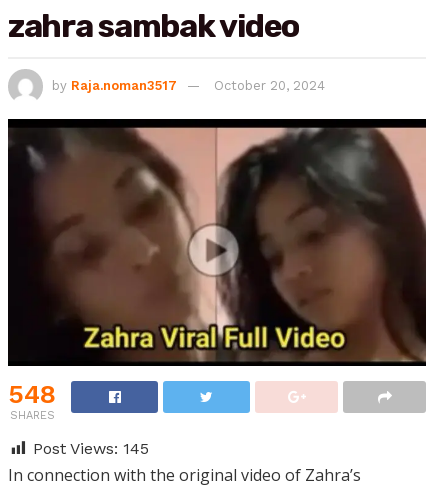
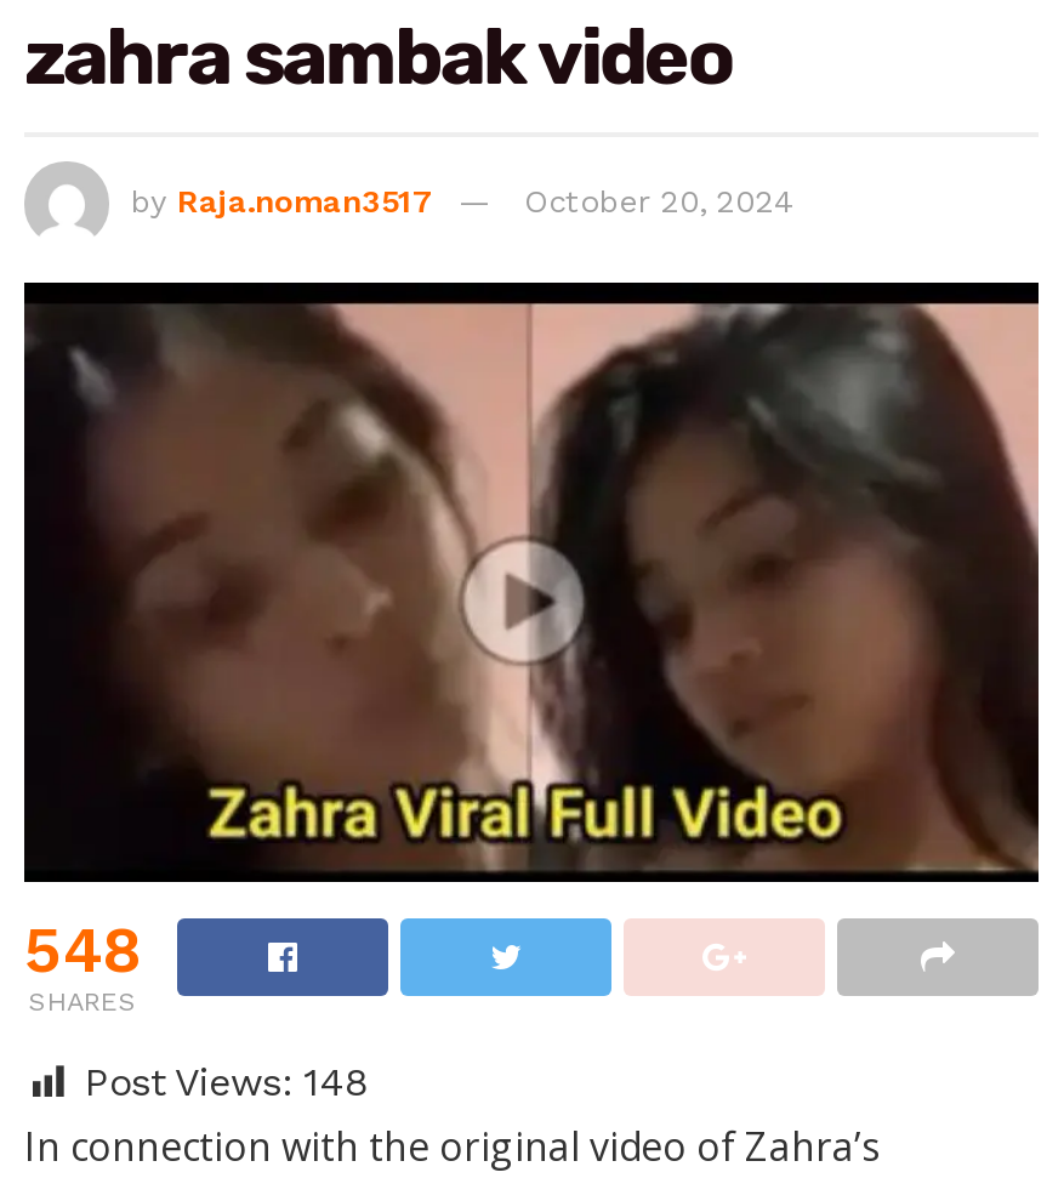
- Post Views: 145
+ Post Views: 148
